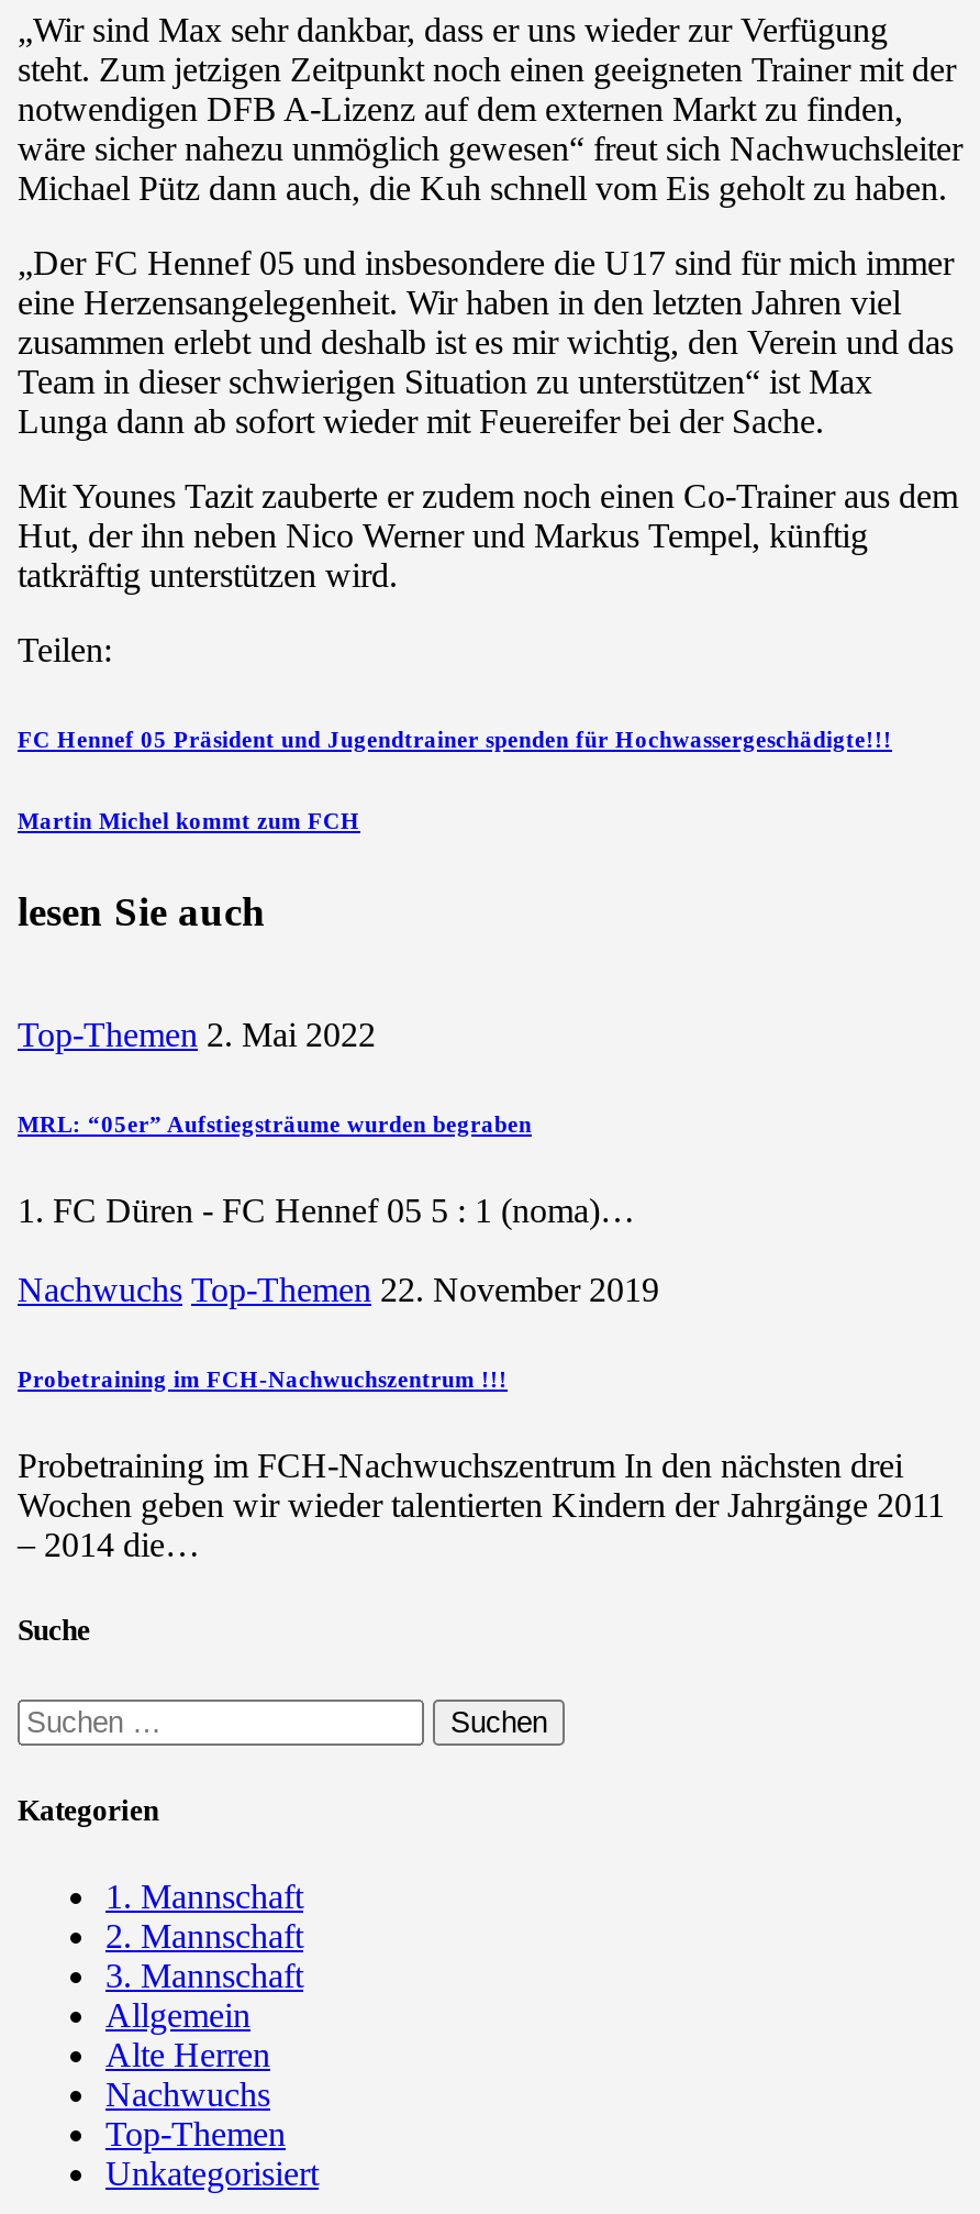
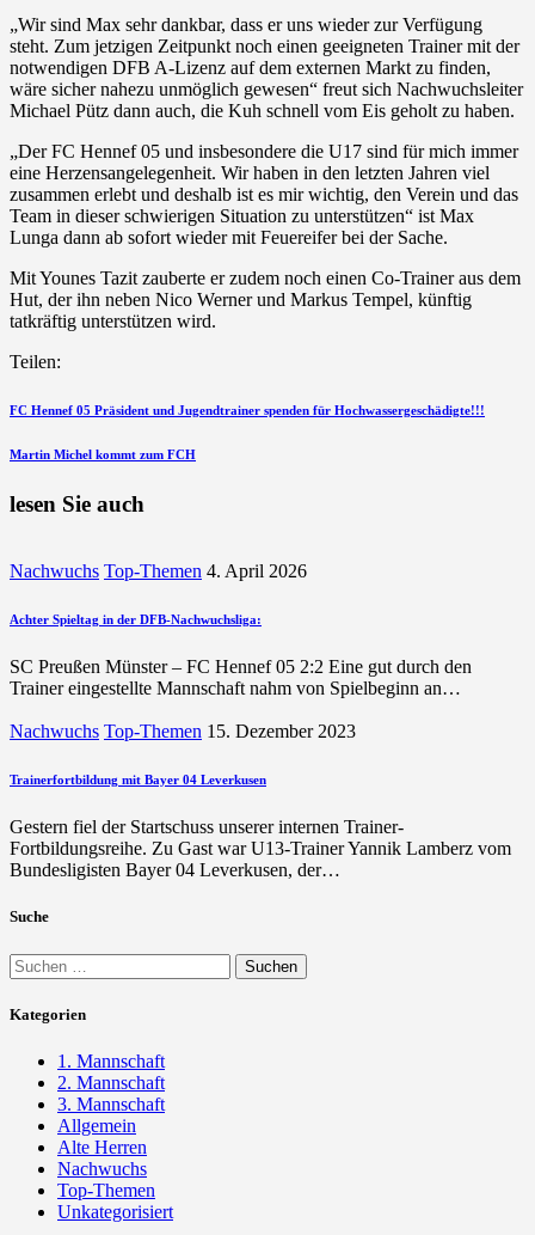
- Top-Themen 2. Mai 2022
+ Nachwuchs Top-Themen 4. April 2026

- MRL: “05er” Aufstiegsträume wurden begraben
+ Achter Spieltag in der DFB-Nachwuchsliga:

- 1. FC Düren - FC Hennef 05 5 : 1 (noma)…
+ SC Preußen Münster – FC Hennef 05 2:2 Eine gut durch den
+ Trainer eingestellte Mannschaft nahm von Spielbeginn an…

- Nachwuchs Top-Themen 22. November 2019
+ Nachwuchs Top-Themen 15. Dezember 2023

- Probetraining im FCH-Nachwuchszentrum !!!
+ Trainerfortbildung mit Bayer 04 Leverkusen

- Probetraining im FCH-Nachwuchszentrum In den nächsten drei
- Wochen geben wir wieder talentierten Kindern der Jahrgänge 2011
- – 2014 die…
+ Gestern fiel der Startschuss unserer internen Trainer-
+ Fortbildungsreihe. Zu Gast war U13-Trainer Yannik Lamberz vom
+ Bundesligisten Bayer 04 Leverkusen, der…
